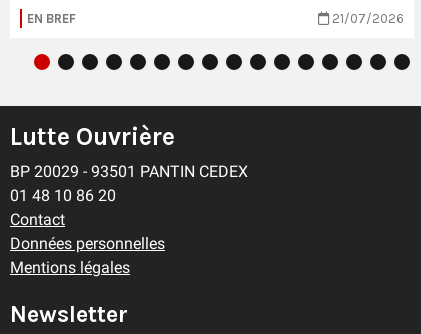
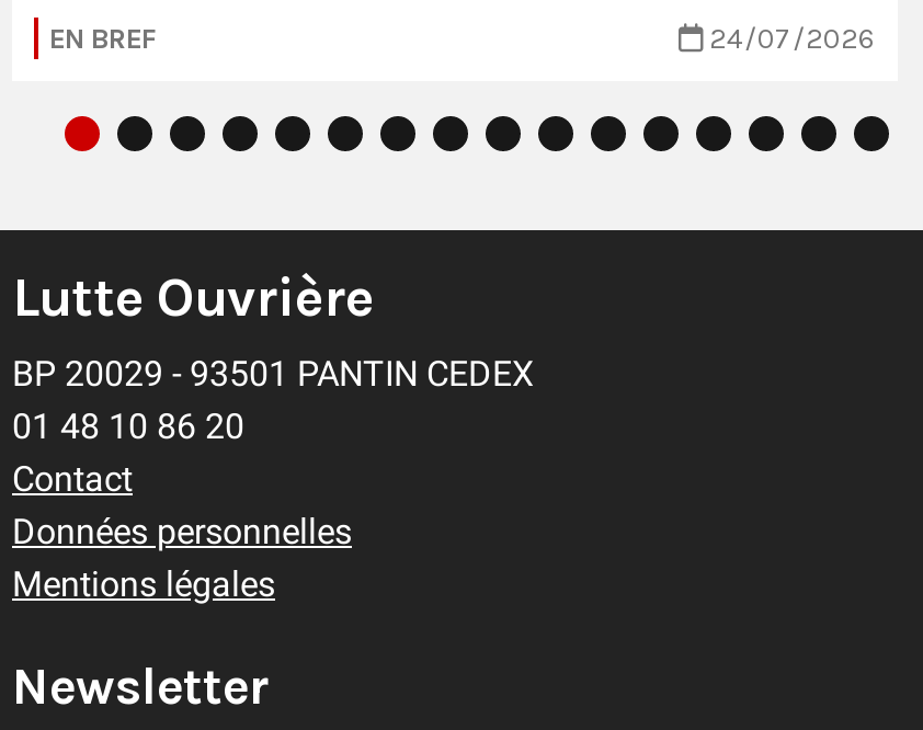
- 21/07/2026
+ 24/07/2026
